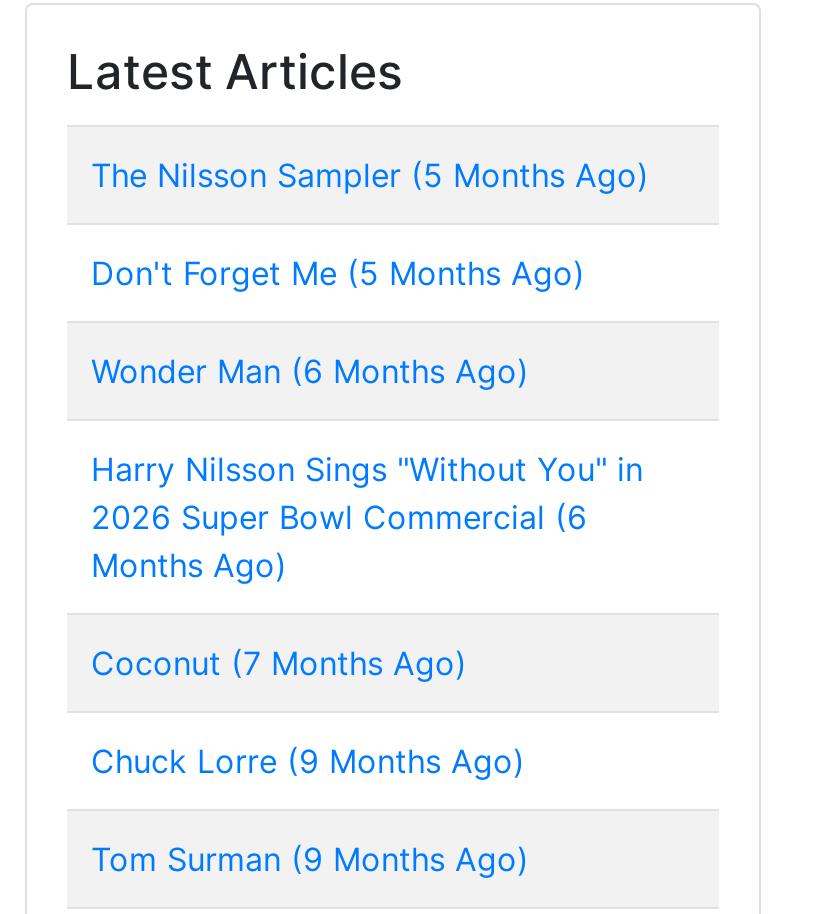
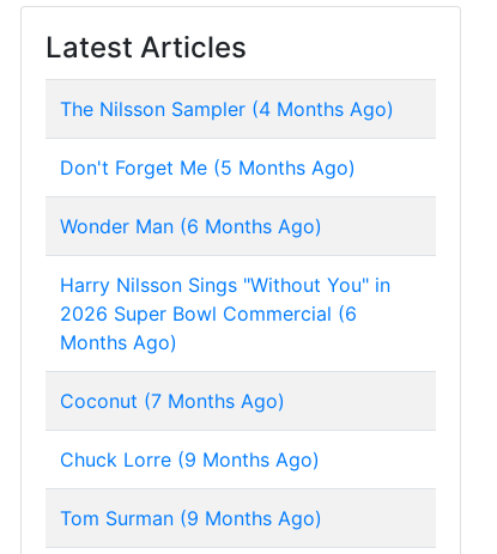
- The Nilsson Sampler (5 Months Ago)
+ The Nilsson Sampler (4 Months Ago)
